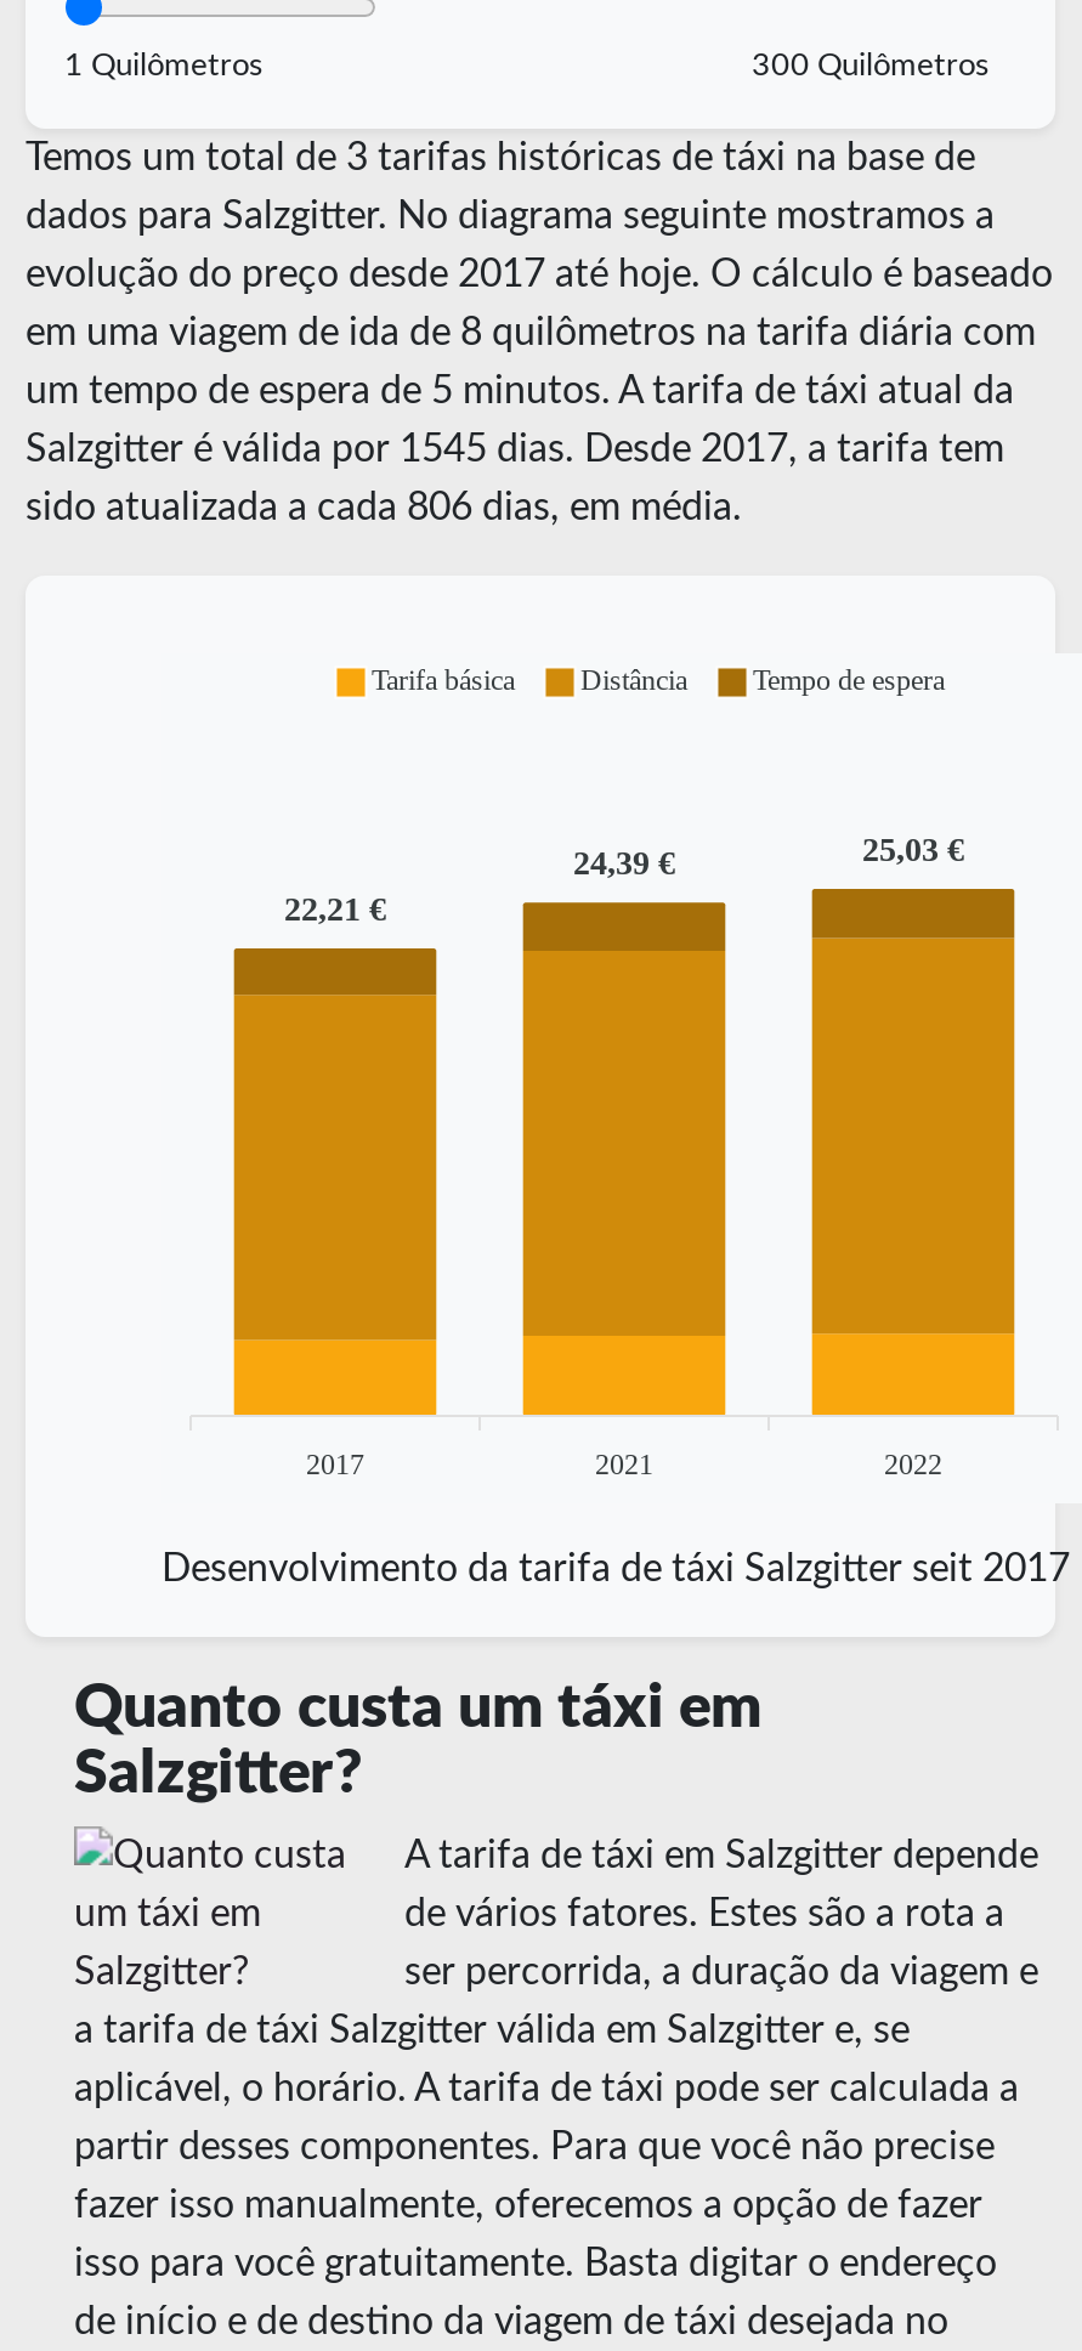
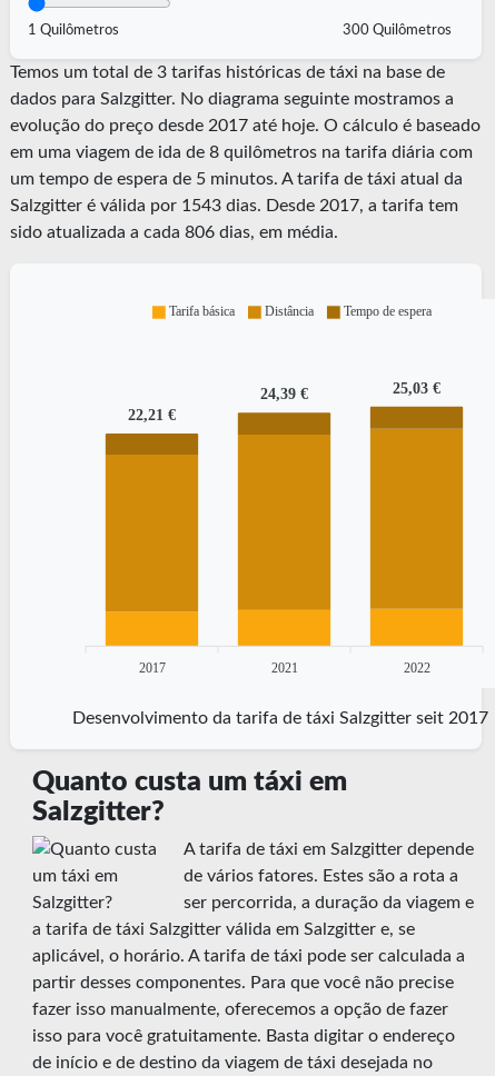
- Salzgitter é válida por 1545 dias. Desde 2017, a tarifa tem
+ Salzgitter é válida por 1543 dias. Desde 2017, a tarifa tem
